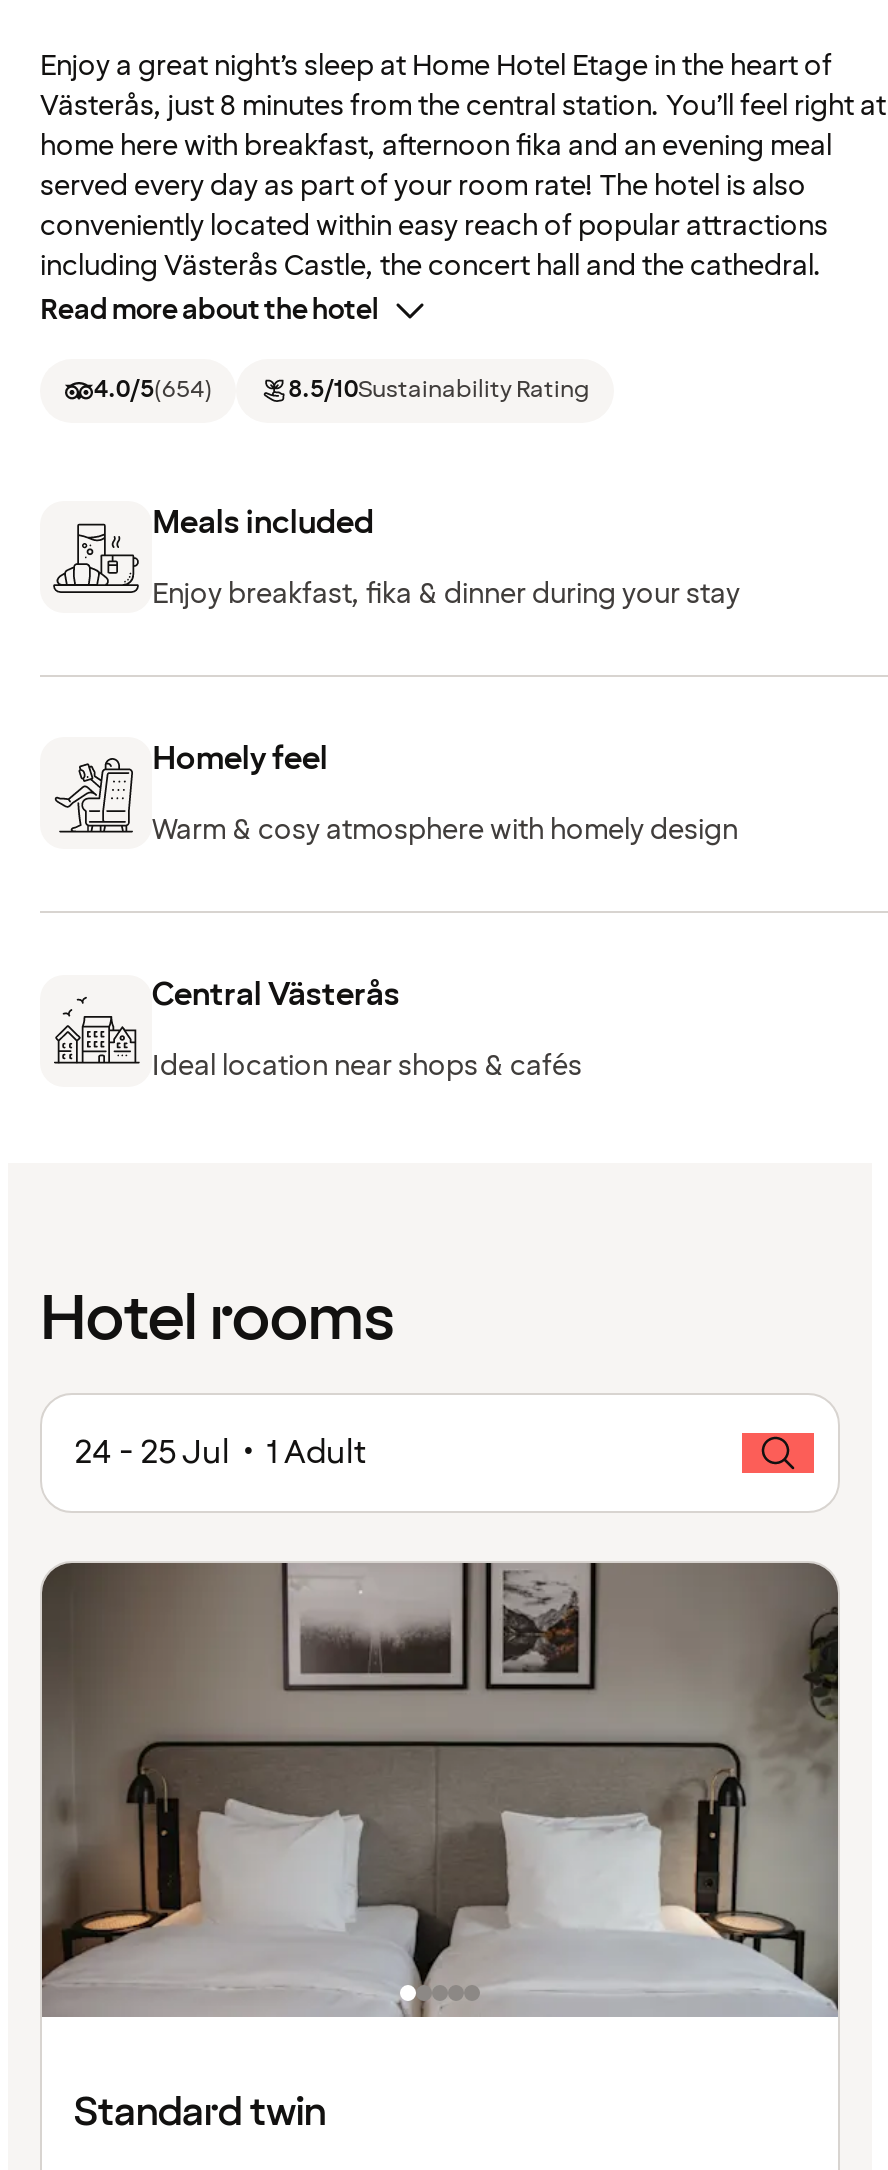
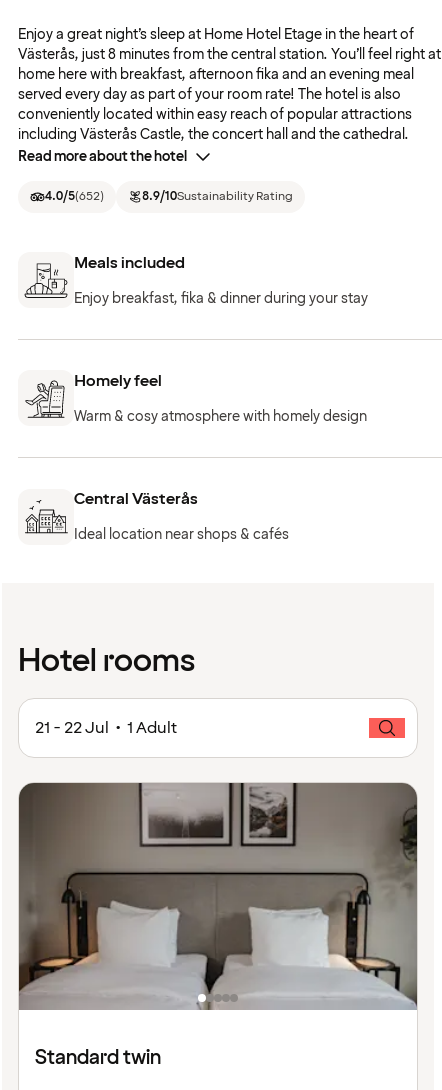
- 4.0/5(654)
+ 4.0/5(652)

- 8.5/10Sustainability Rating
+ 8.9/10Sustainability Rating

- 24 - 25 Jul • 1 Adult
+ 21 - 22 Jul • 1 Adult
